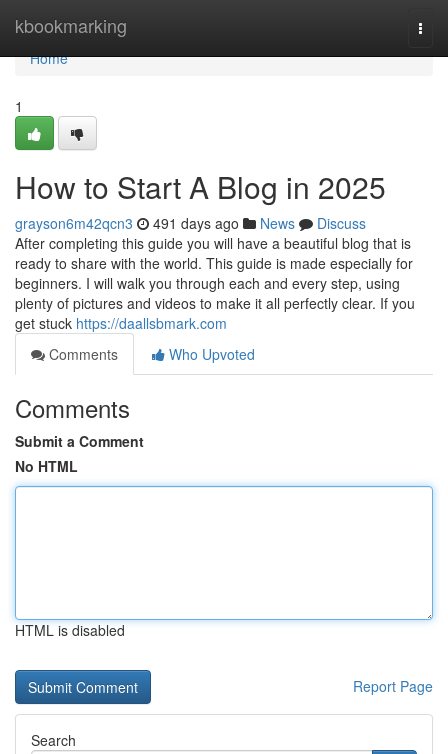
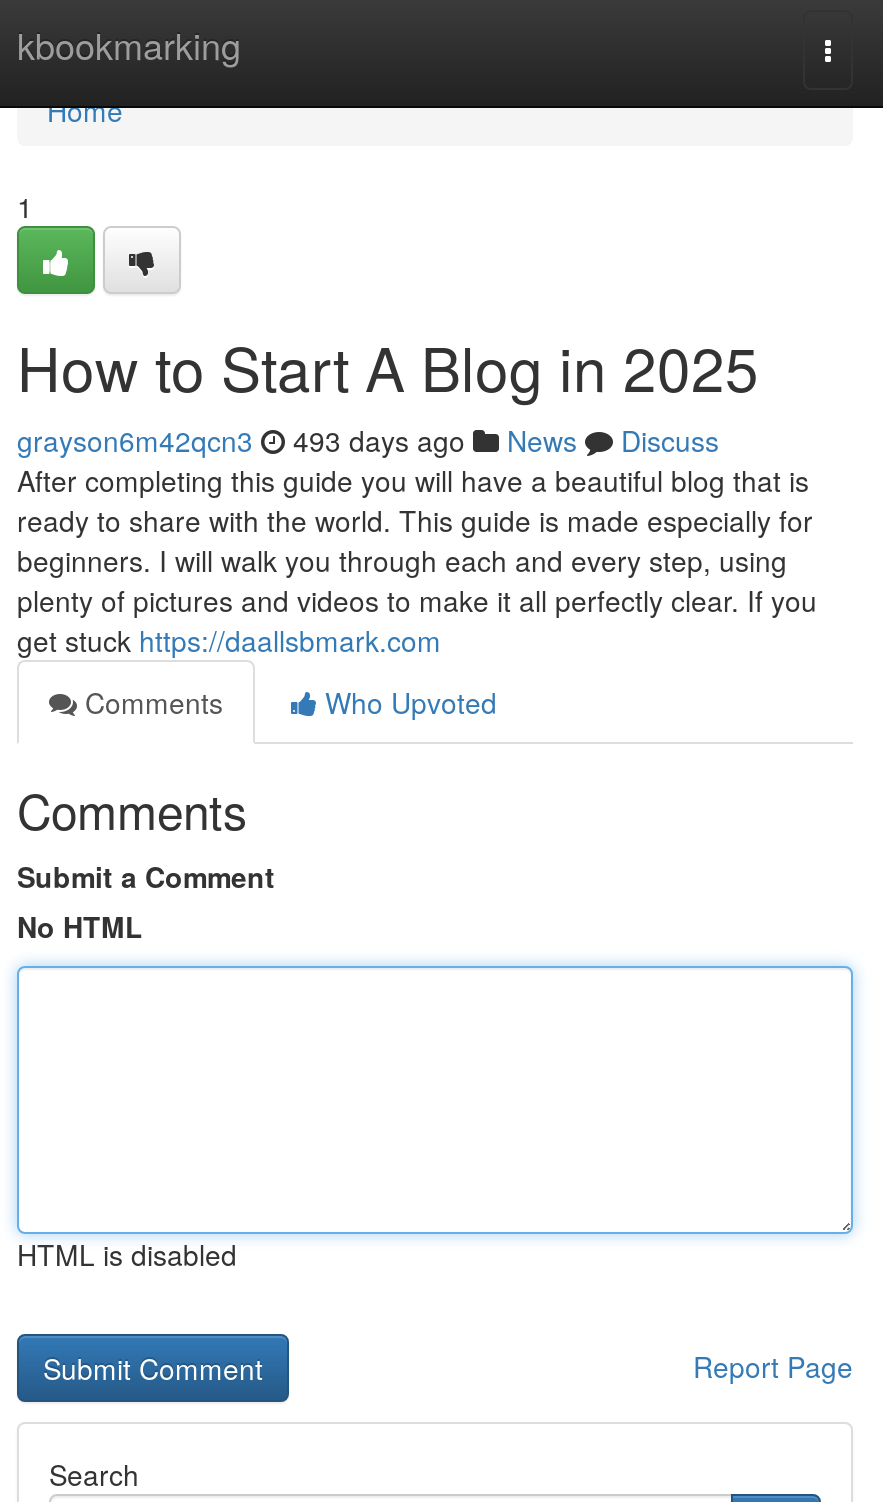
- grayson6m42qcn3 491 days ago News Discuss
+ grayson6m42qcn3 493 days ago News Discuss
